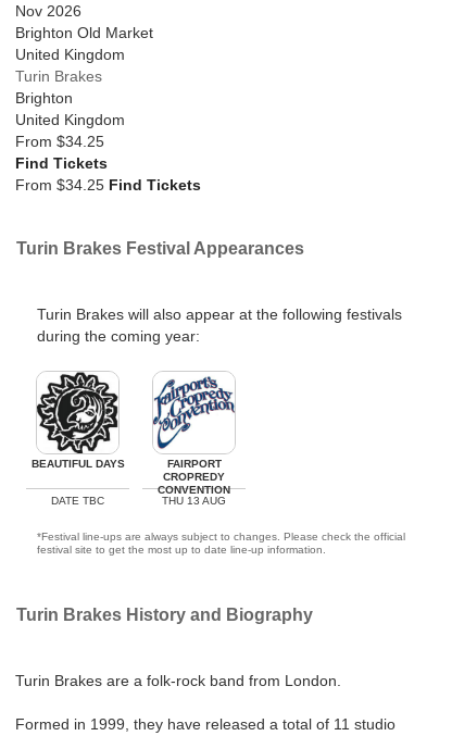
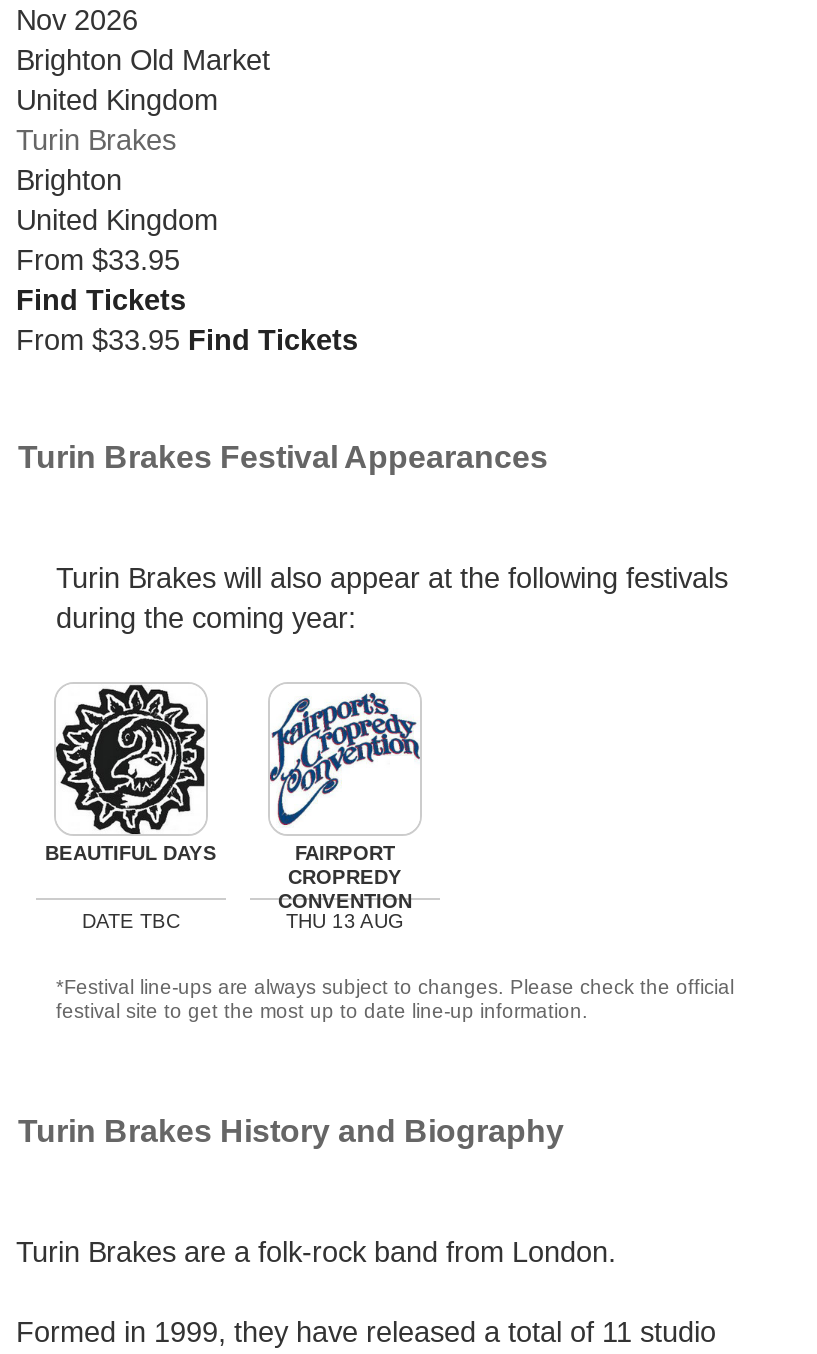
- From $34.25
+ From $33.95

- From $34.25 Find Tickets
+ From $33.95 Find Tickets
